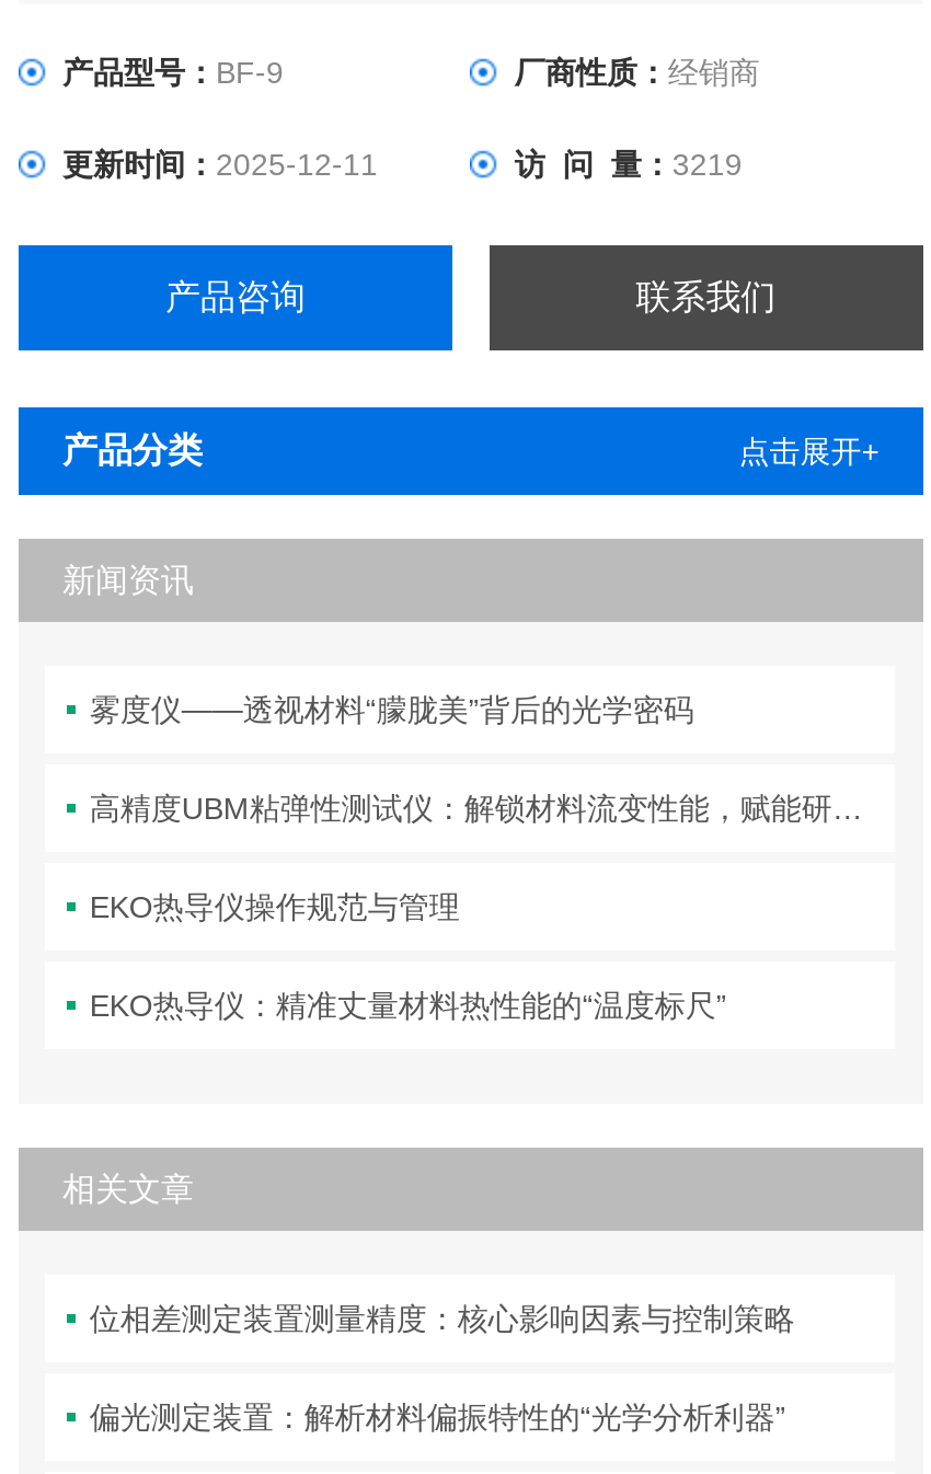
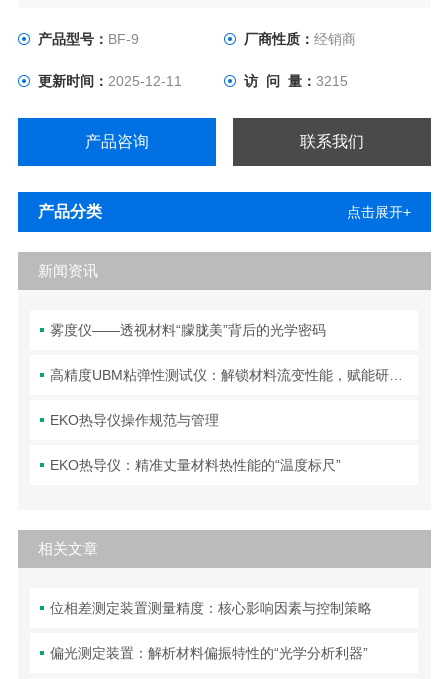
- 访 问 量：3219
+ 访 问 量：3215
